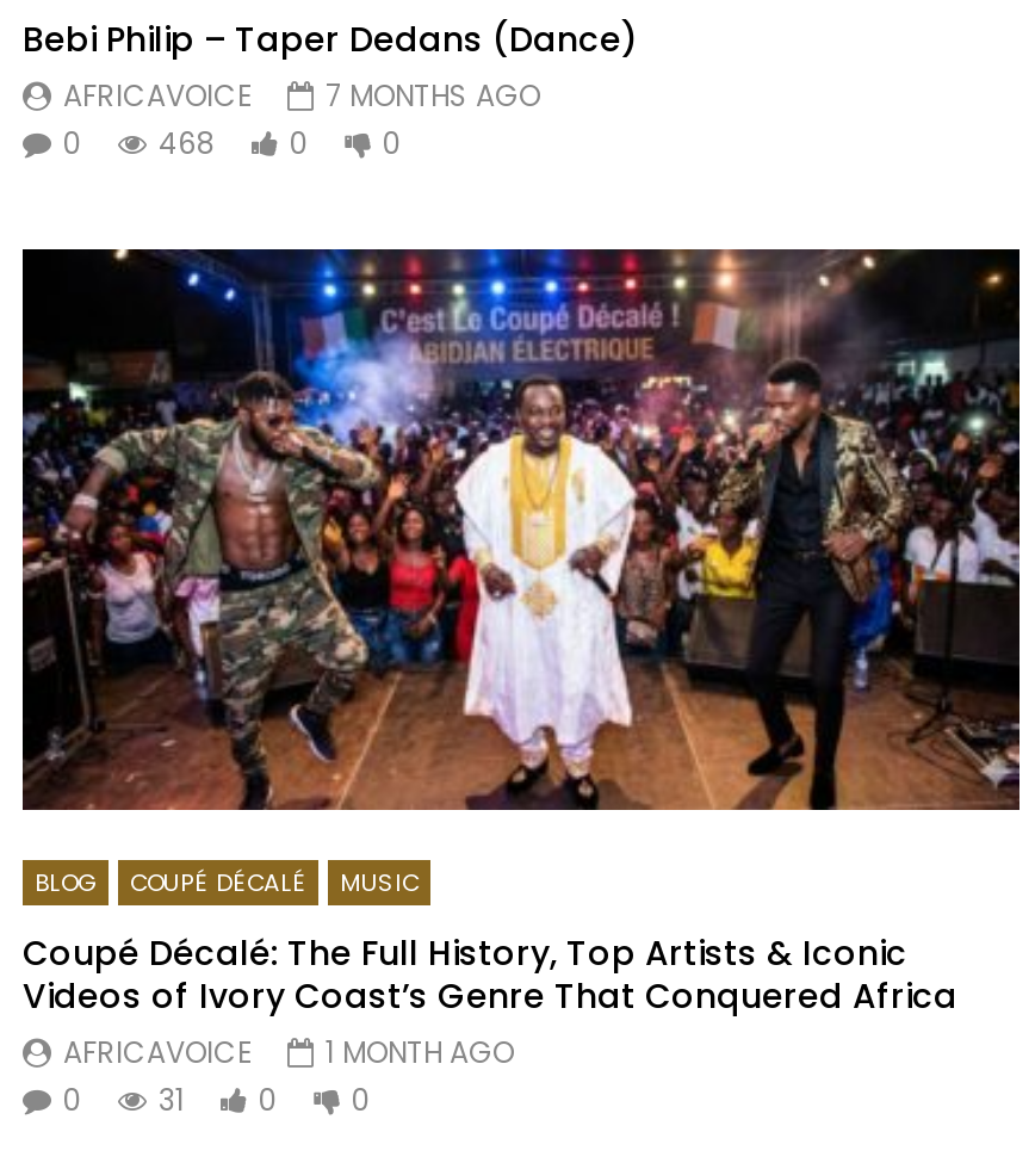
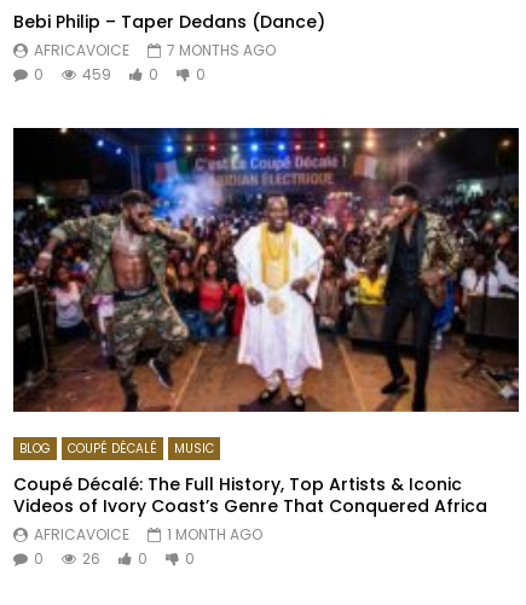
- 0 468 0 0
+ 0 459 0 0

- 0 31 0 0
+ 0 26 0 0
